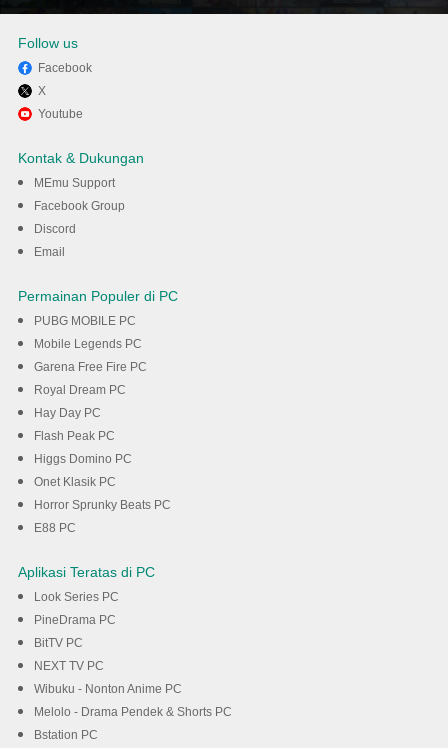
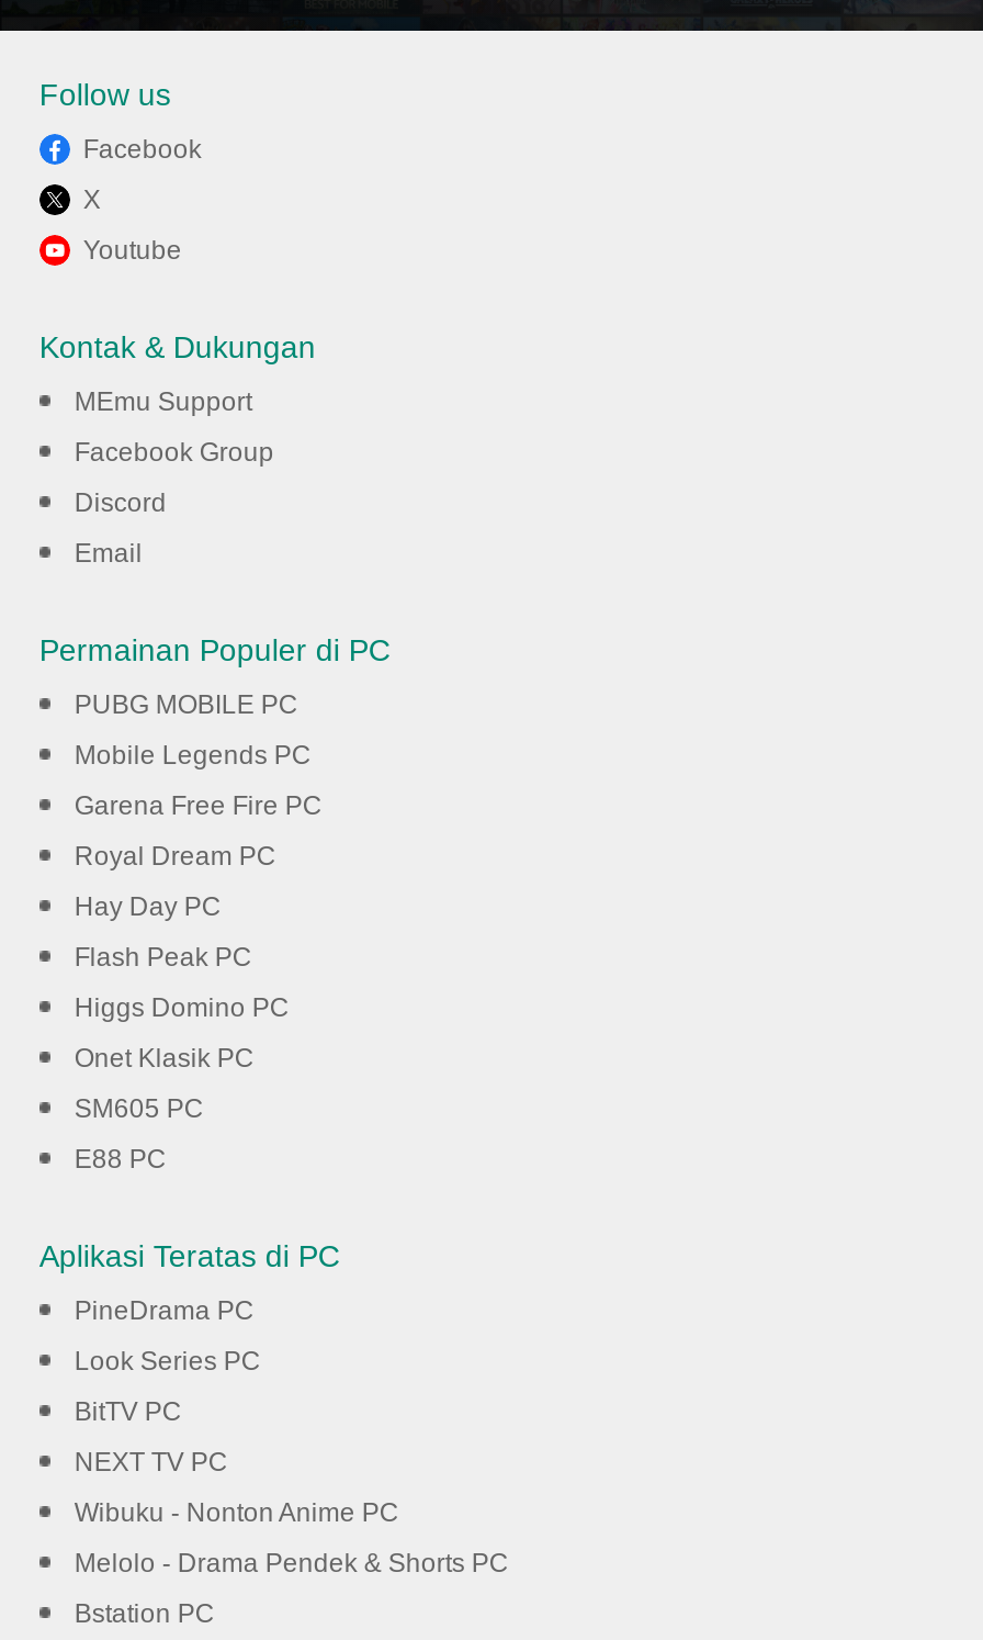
- Horror Sprunky Beats PC
+ SM605 PC

moved down: Look Series PC

moved up: PineDrama PC
